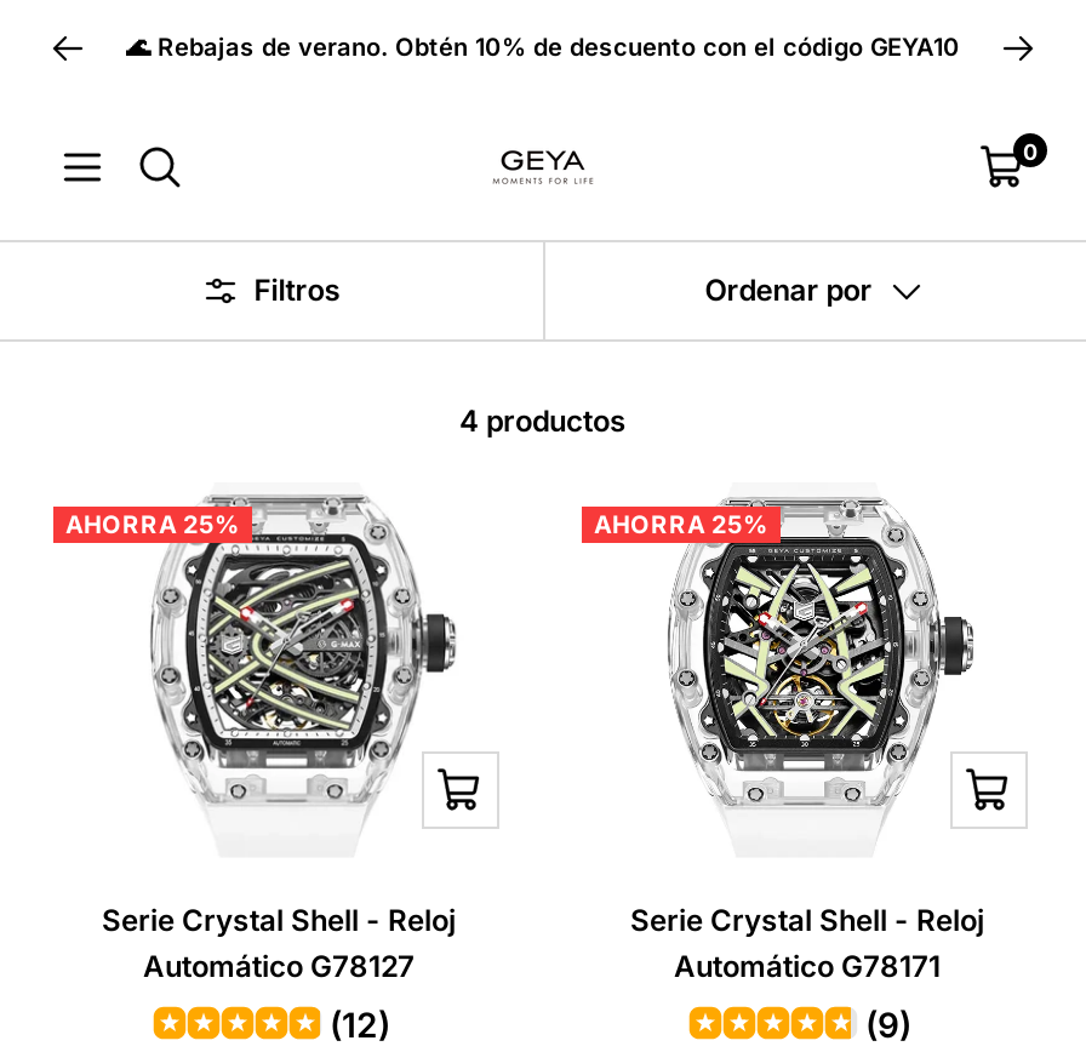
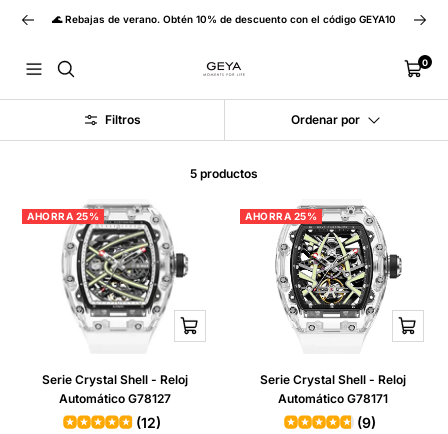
- 4 productos
+ 5 productos
